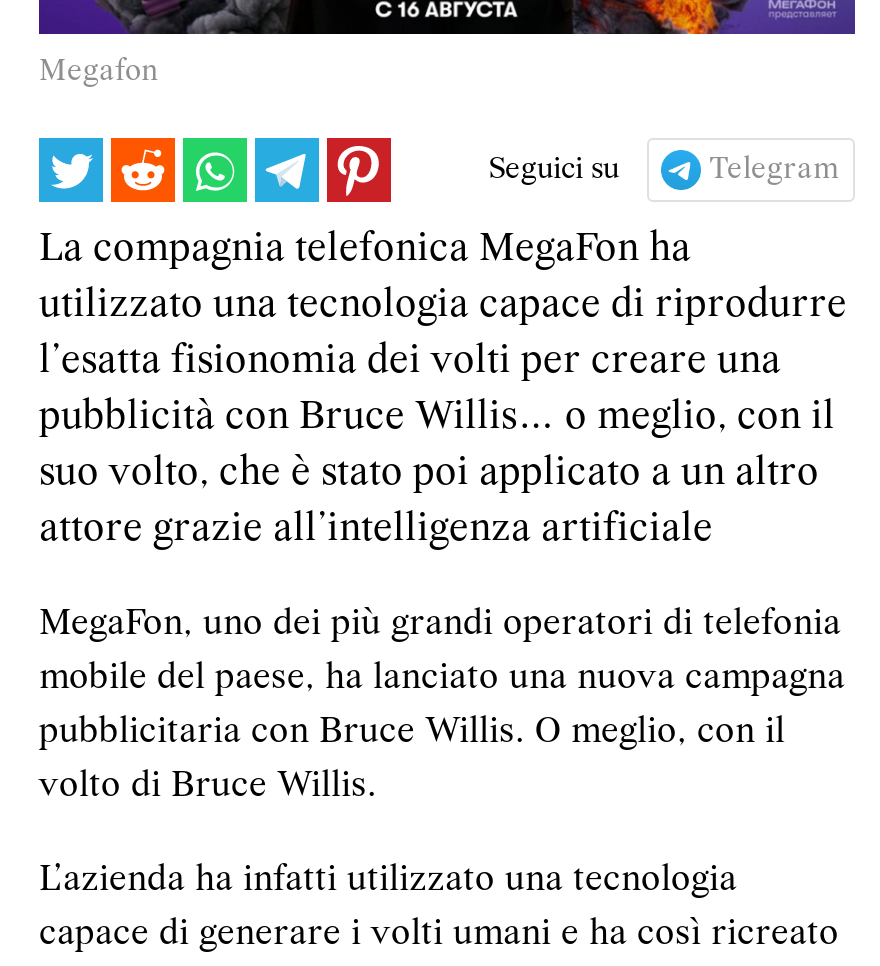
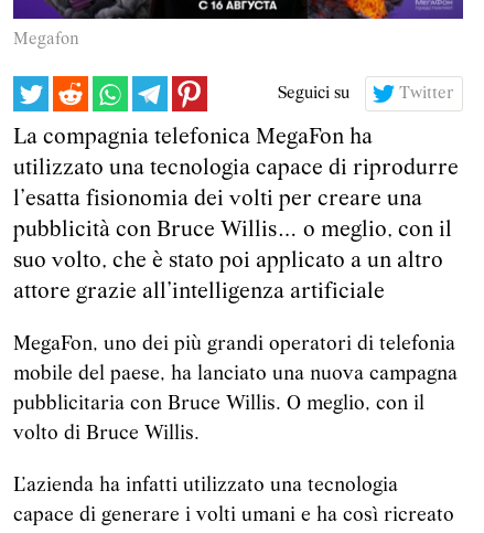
- Telegram
+ Twitter
